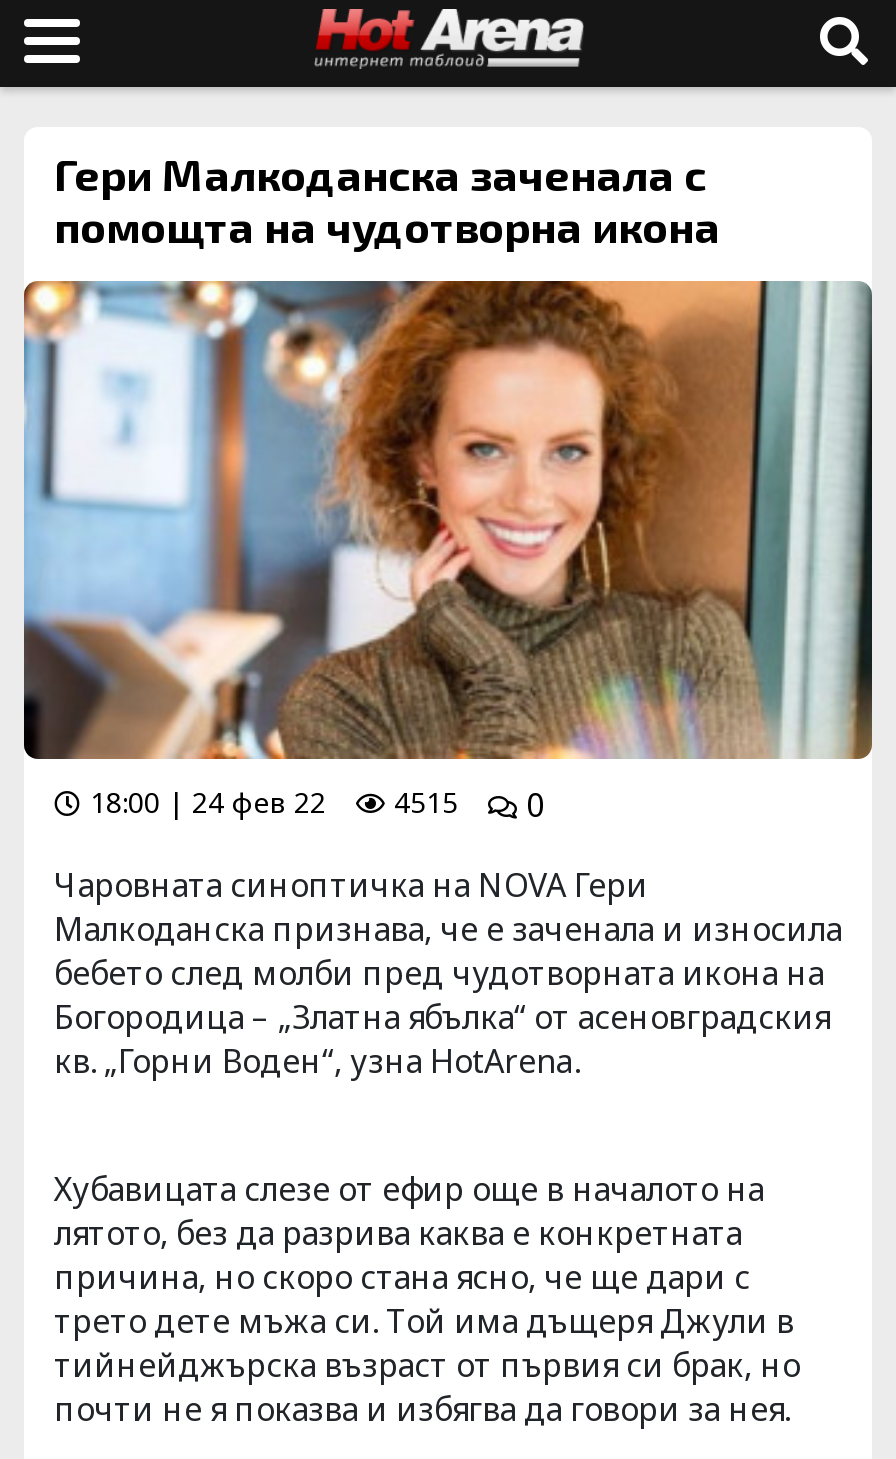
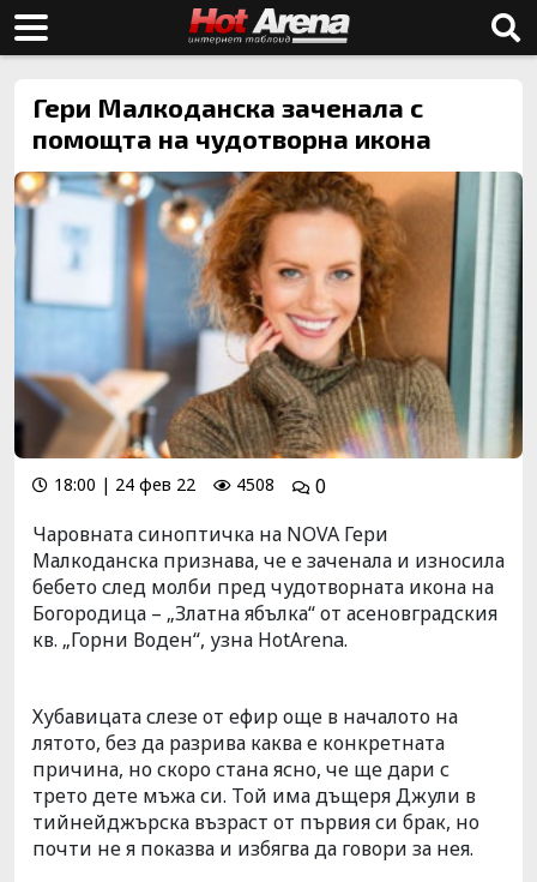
- 4515
+ 4508
